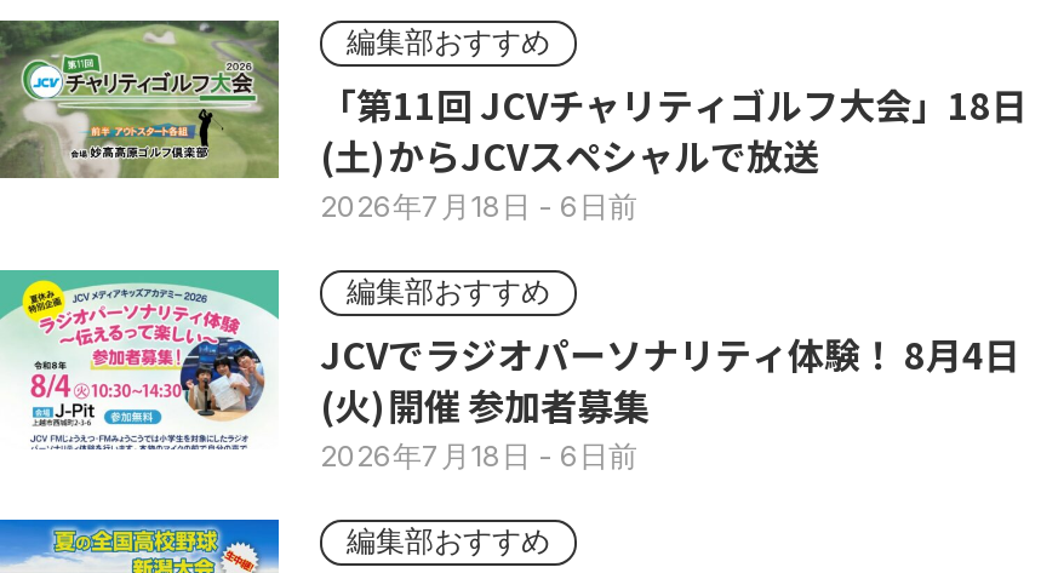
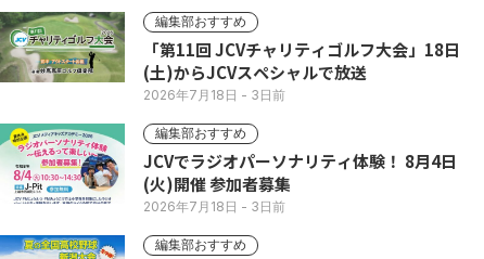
- 2026年7月18日- 6日前
+ 2026年7月18日- 3日前

- 2026年7月18日- 6日前
+ 2026年7月18日- 3日前
